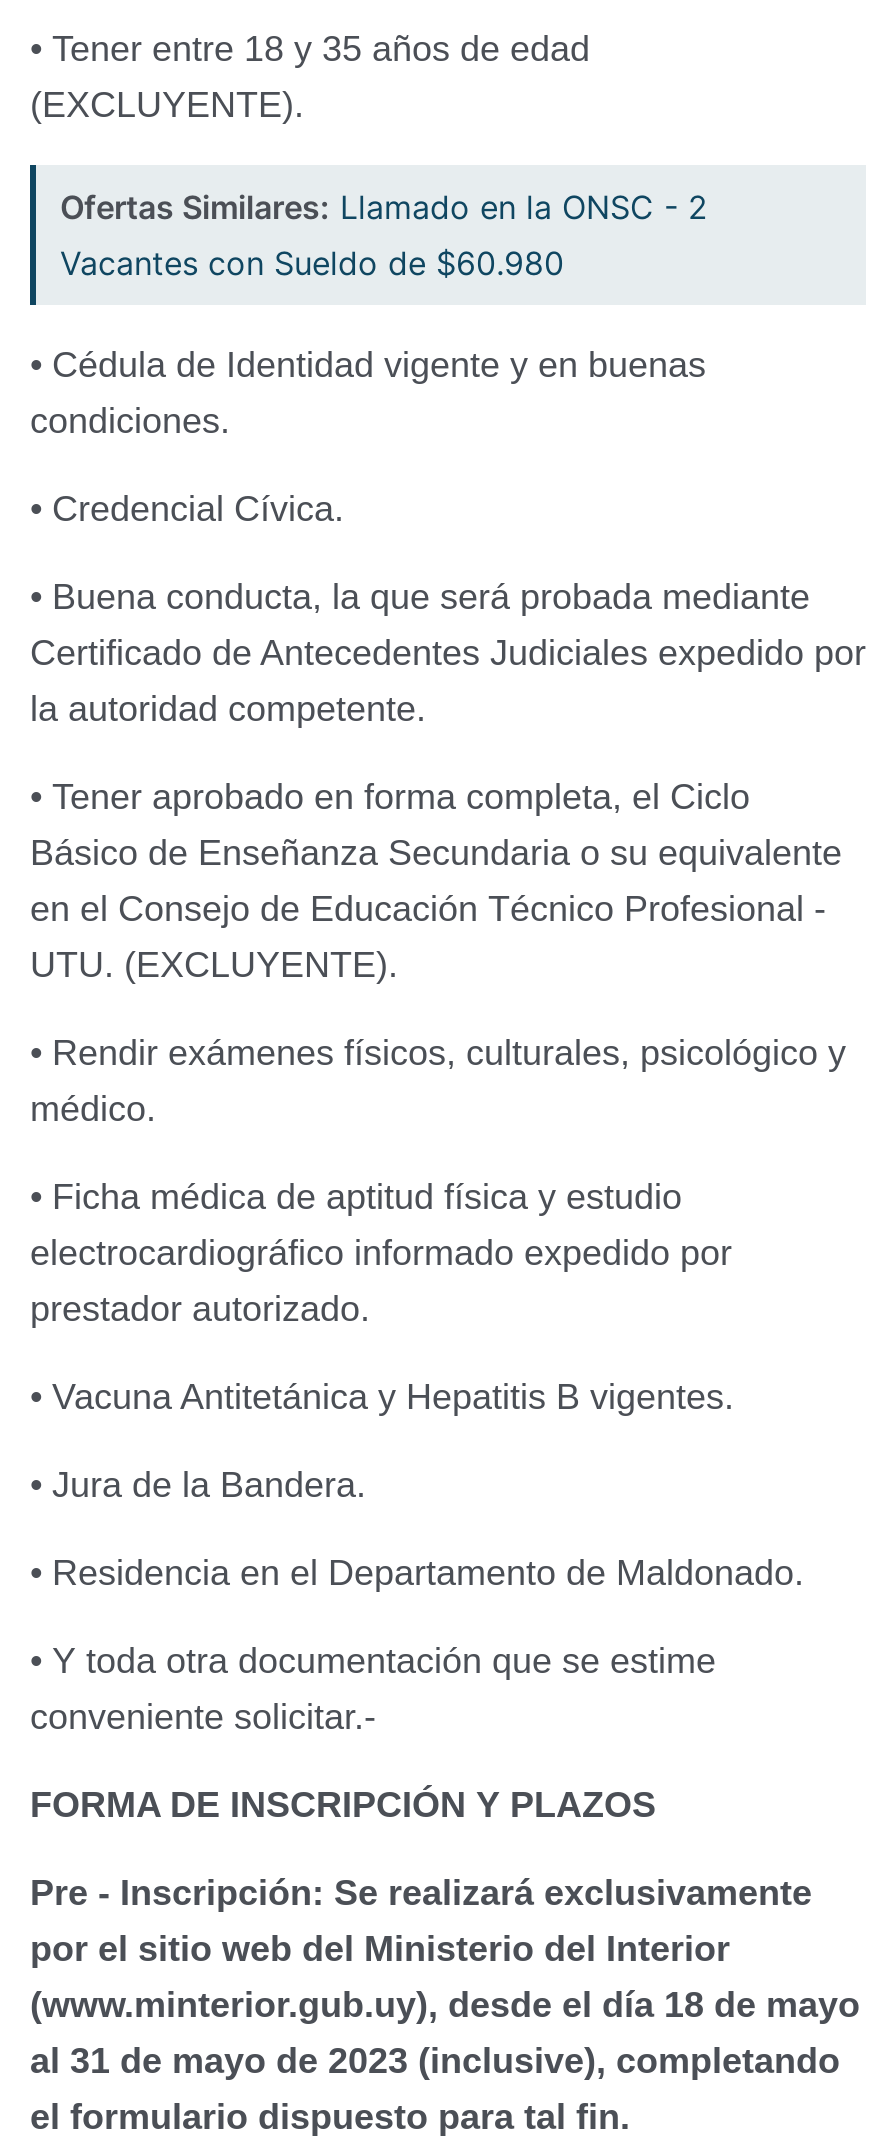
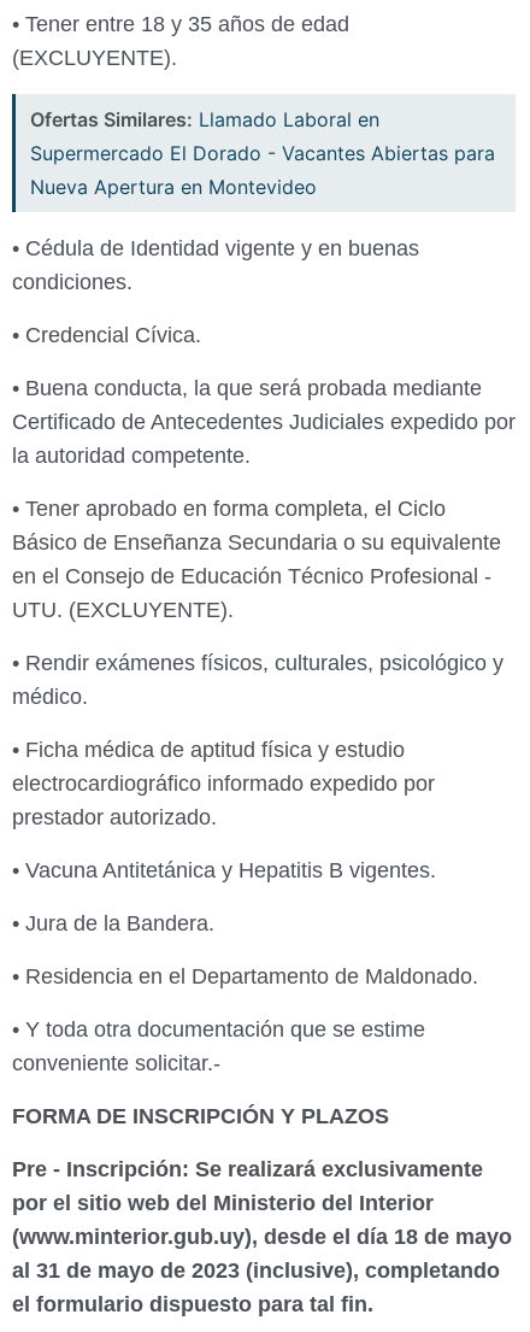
- Ofertas Similares: Llamado en la ONSC - 2
- Vacantes con Sueldo de $60.980
+ Ofertas Similares: Llamado Laboral en
+ Supermercado El Dorado - Vacantes Abiertas para
+ Nueva Apertura en Montevideo
